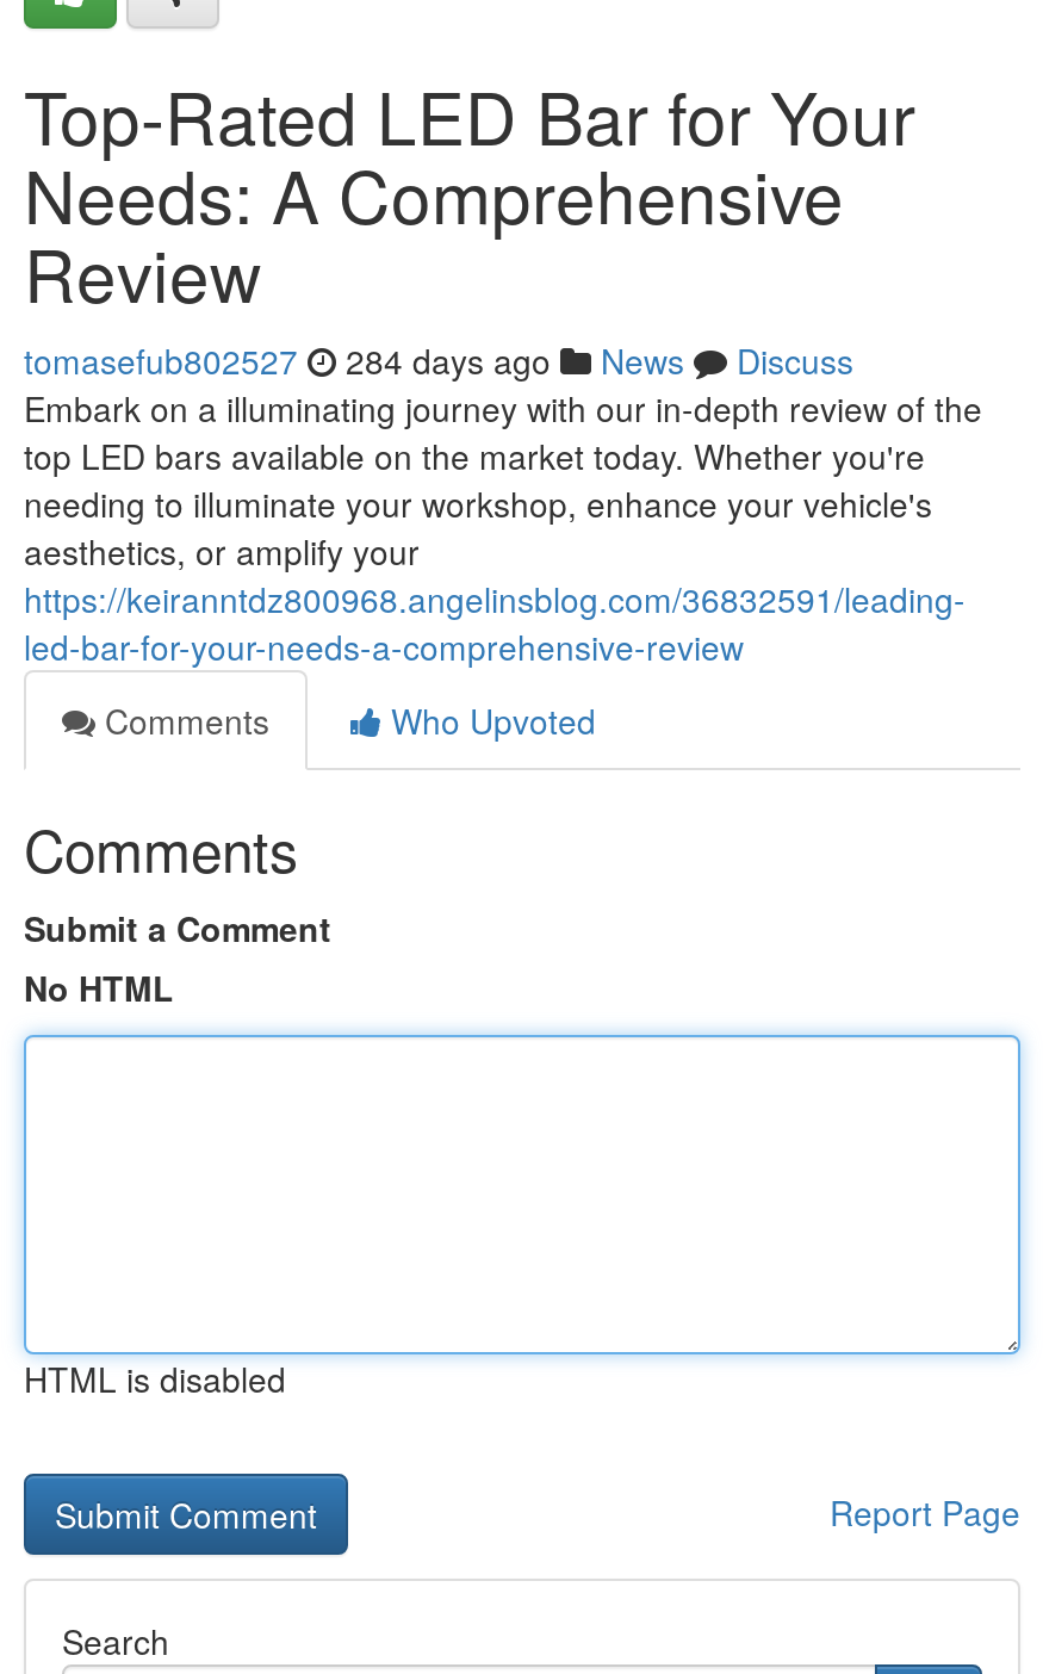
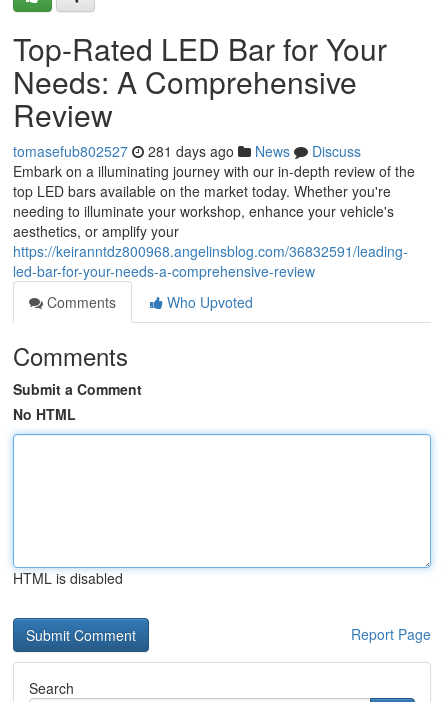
- tomasefub802527 284 days ago News Discuss
+ tomasefub802527 281 days ago News Discuss
